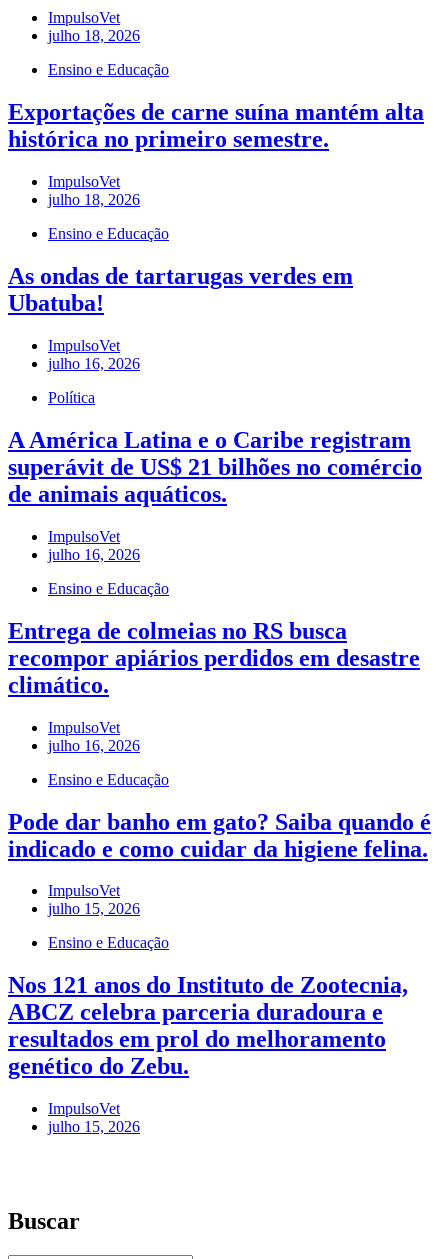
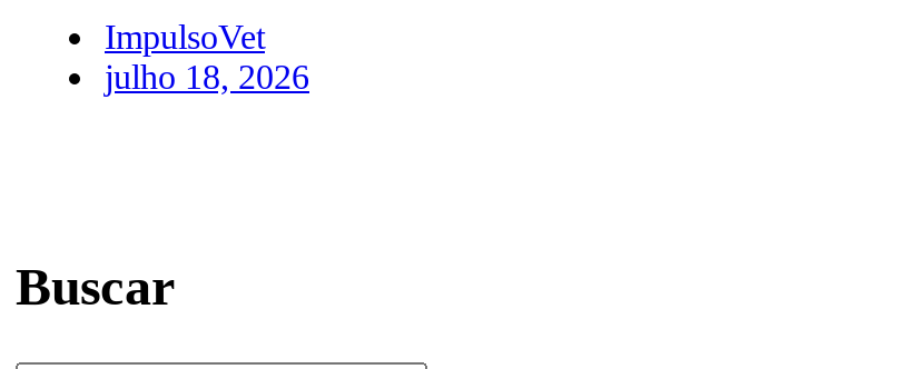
- Ensino e Educação
- Exportações de carne suína mantém alta
- histórica no primeiro semestre.
- ImpulsoVet
- julho 18, 2026
- Ensino e Educação
- As ondas de tartarugas verdes em
- Ubatuba!
- ImpulsoVet
- julho 16, 2026
- Política
- A América Latina e o Caribe registram
- superávit de US$ 21 bilhões no comércio
- de animais aquáticos.
- ImpulsoVet
- julho 16, 2026
- Ensino e Educação
- Entrega de colmeias no RS busca
- recompor apiários perdidos em desastre
- climático.
- ImpulsoVet
- julho 16, 2026
- Ensino e Educação
- Pode dar banho em gato? Saiba quando é
- indicado e como cuidar da higiene felina.
- ImpulsoVet
- julho 15, 2026
- Ensino e Educação
- Nos 121 anos do Instituto de Zootecnia,
- ABCZ celebra parceria duradoura e
- resultados em prol do melhoramento
- genético do Zebu.
- ImpulsoVet
- julho 15, 2026
